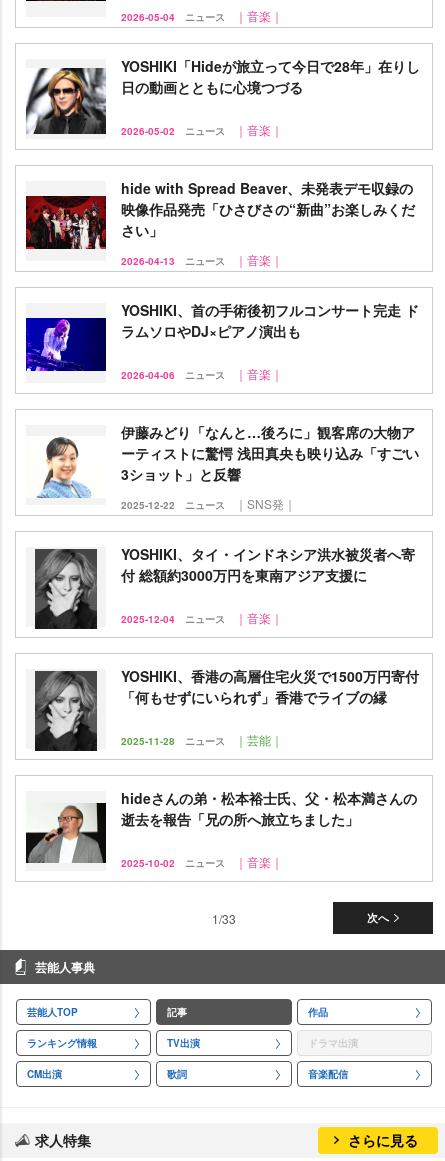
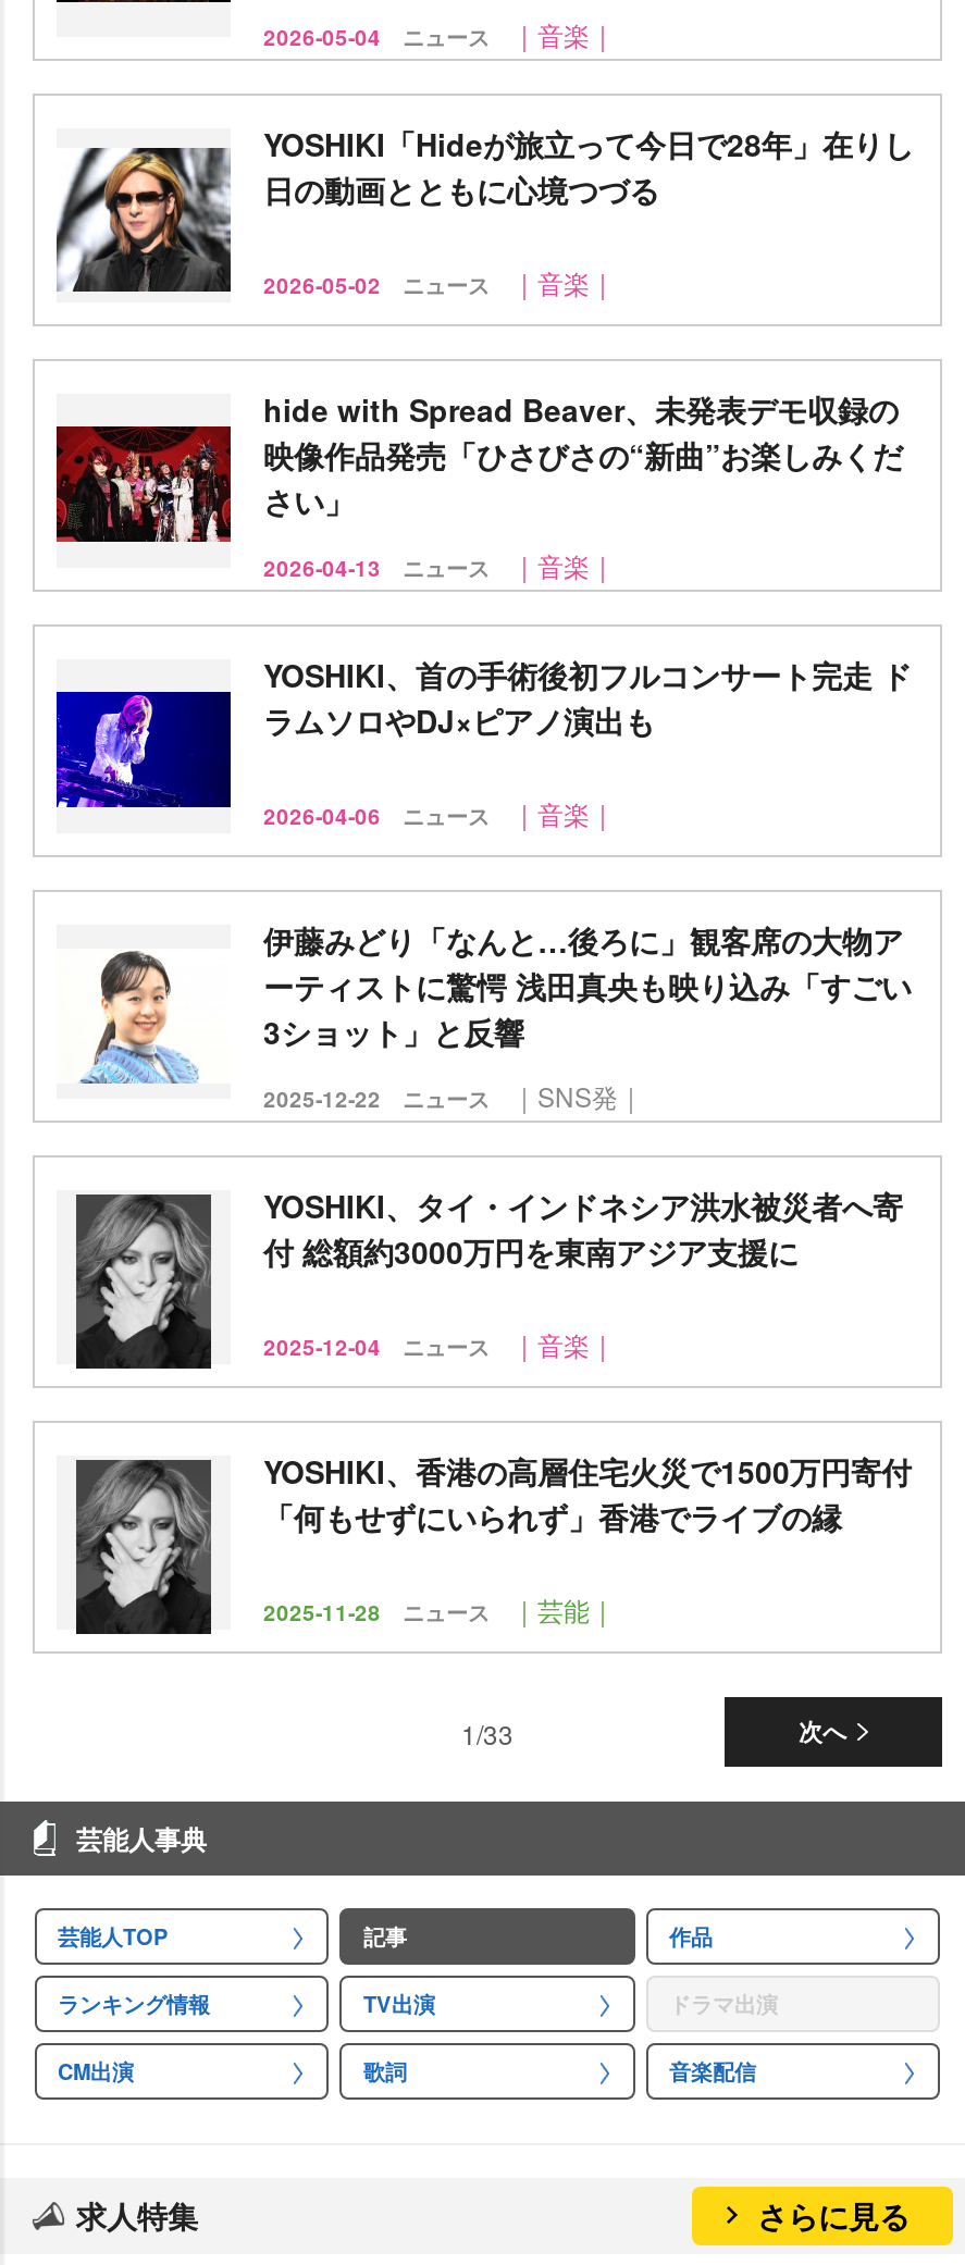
- [image]
- hideさんの弟・松本裕士氏、父・松本満さんの
- 逝去を報告「兄の所へ旅立ちました」
- 2025-10-02
- ニュース
- ｜音楽｜
